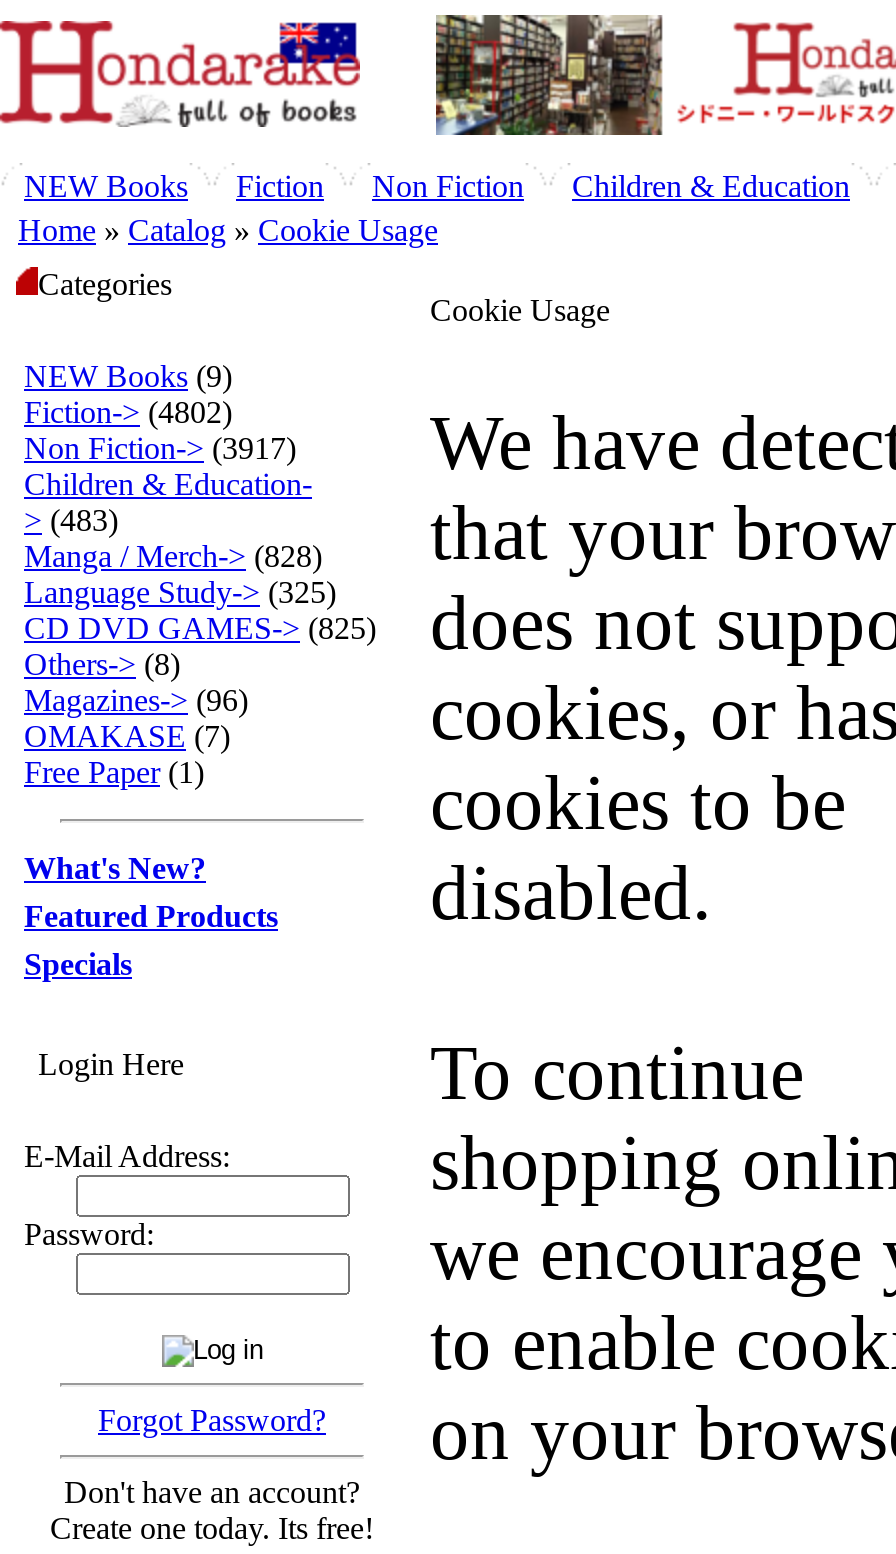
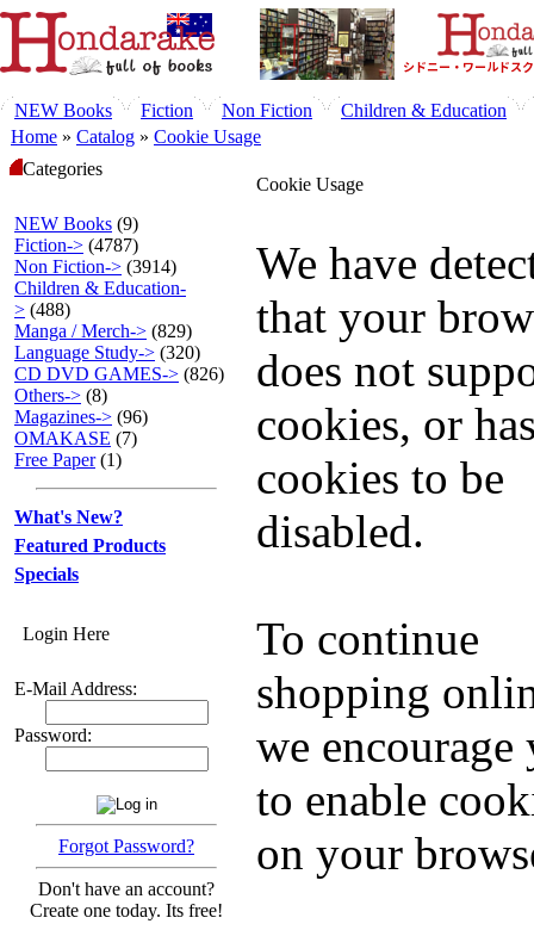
- Fiction-> (4802)
+ Fiction-> (4787)

- Non Fiction-> (3917)
+ Non Fiction-> (3914)

- > (483)
+ > (488)

- Manga / Merch-> (828)
+ Manga / Merch-> (829)

- Language Study->(325)
+ Language Study->(320)

- CD DVD GAMES-> (825)
+ CD DVD GAMES-> (826)
